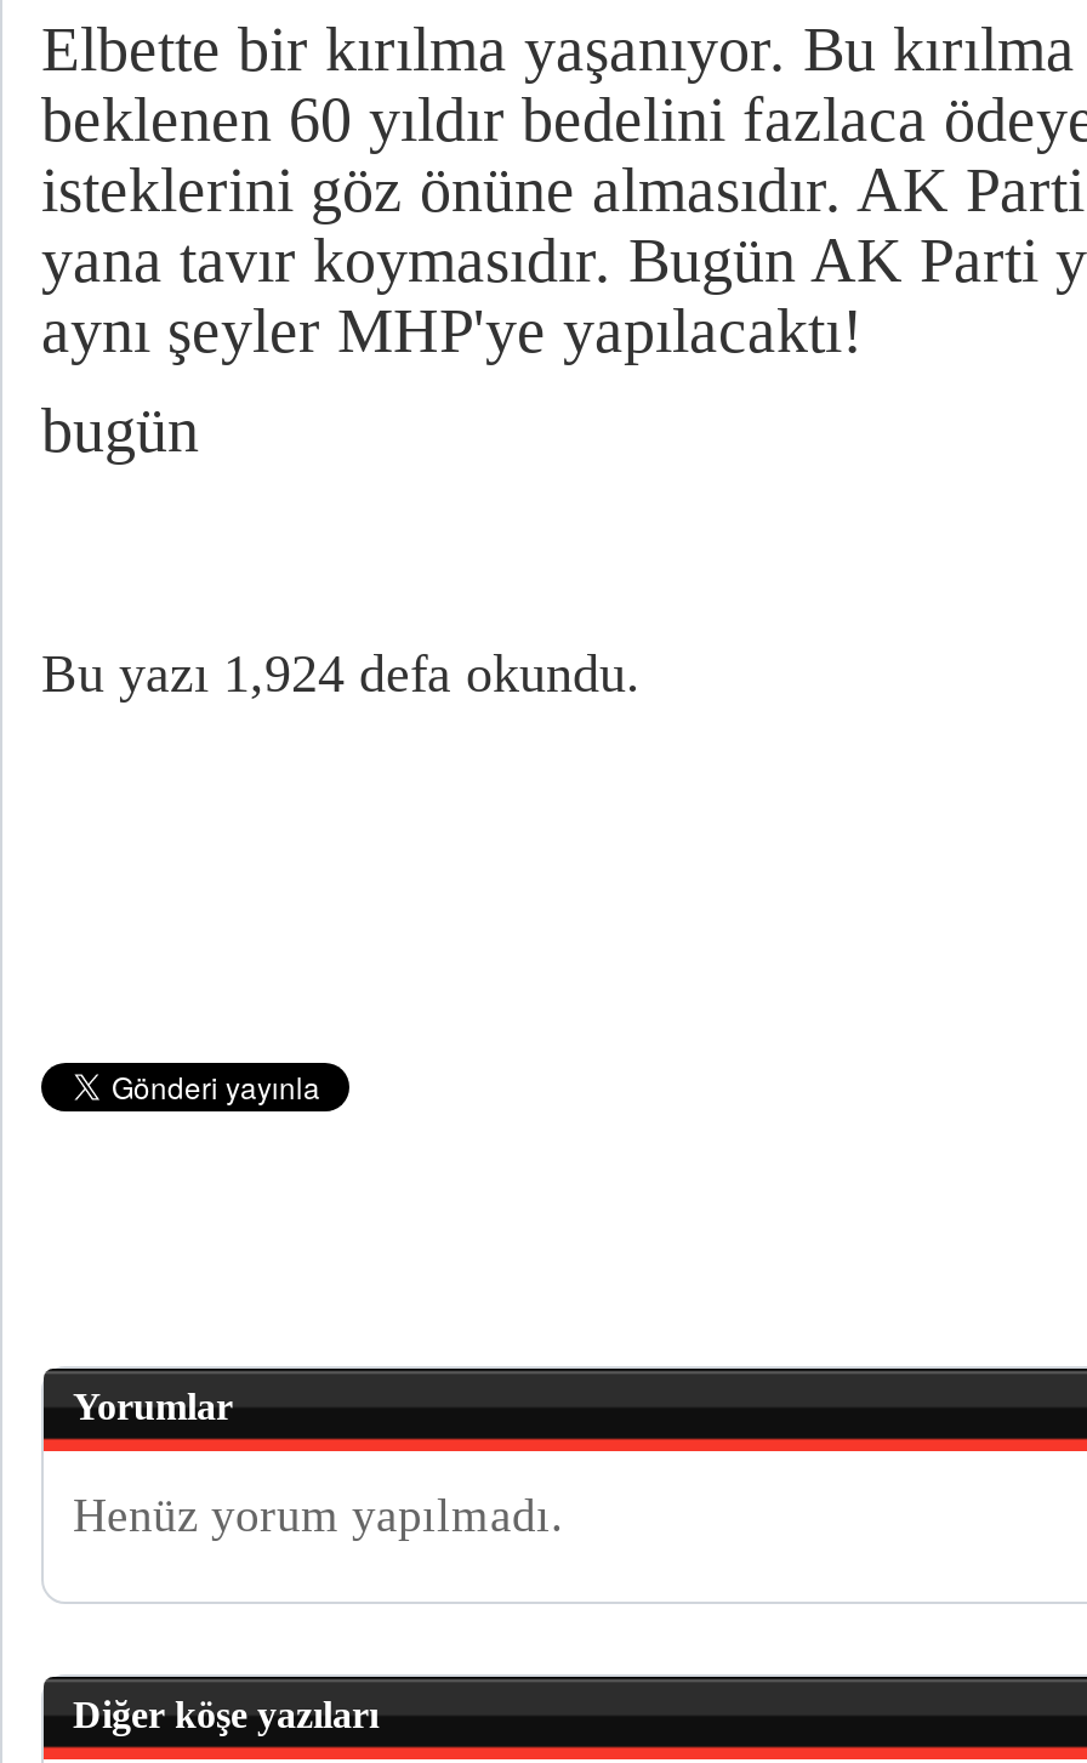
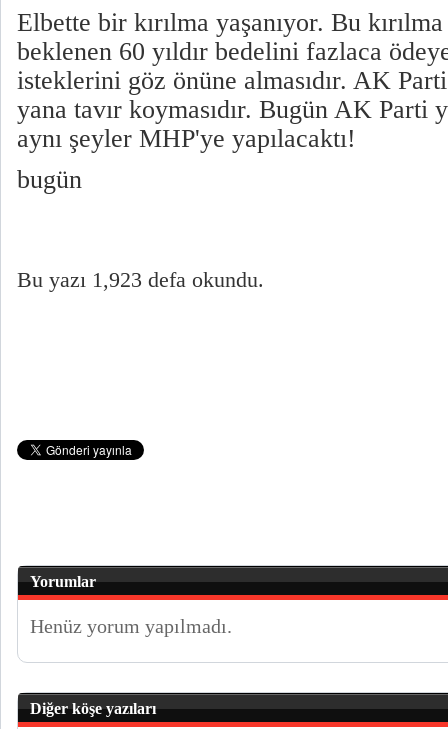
- Bu yazı 1,924 defa okundu.
+ Bu yazı 1,923 defa okundu.
